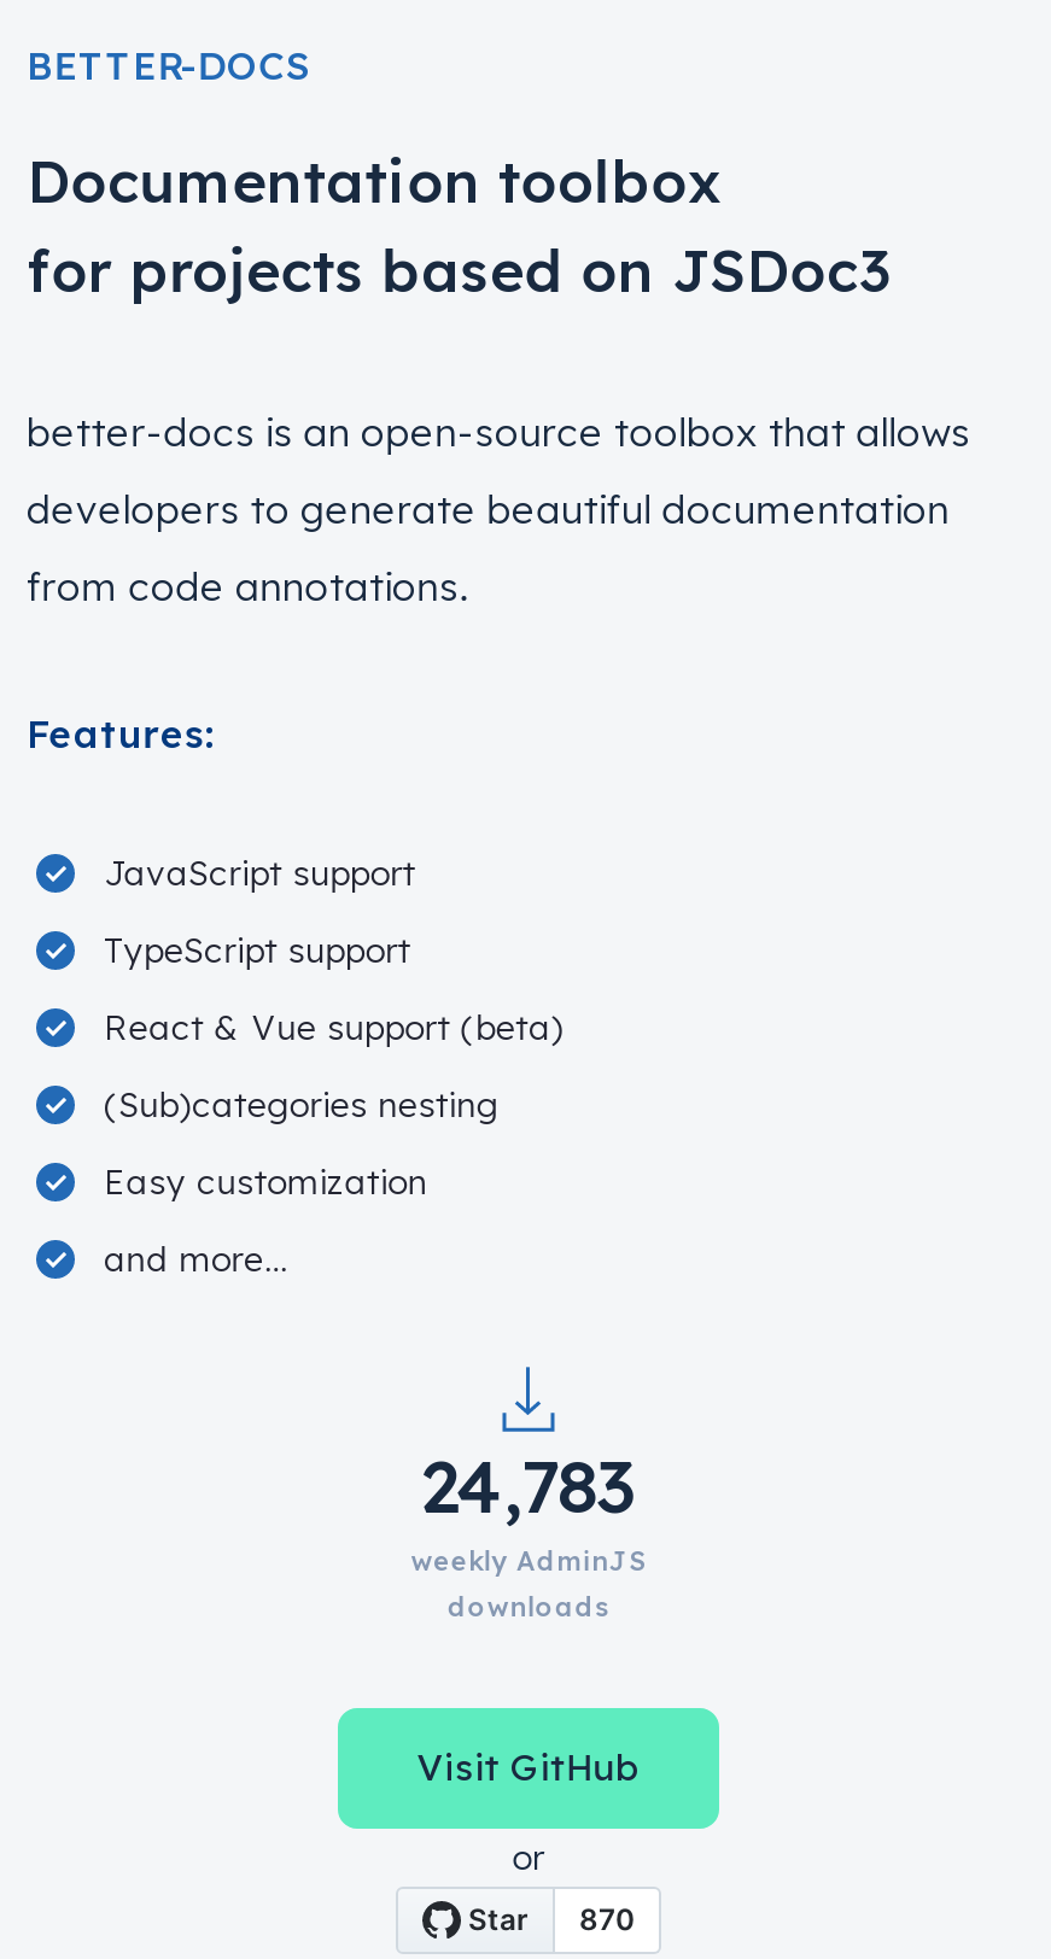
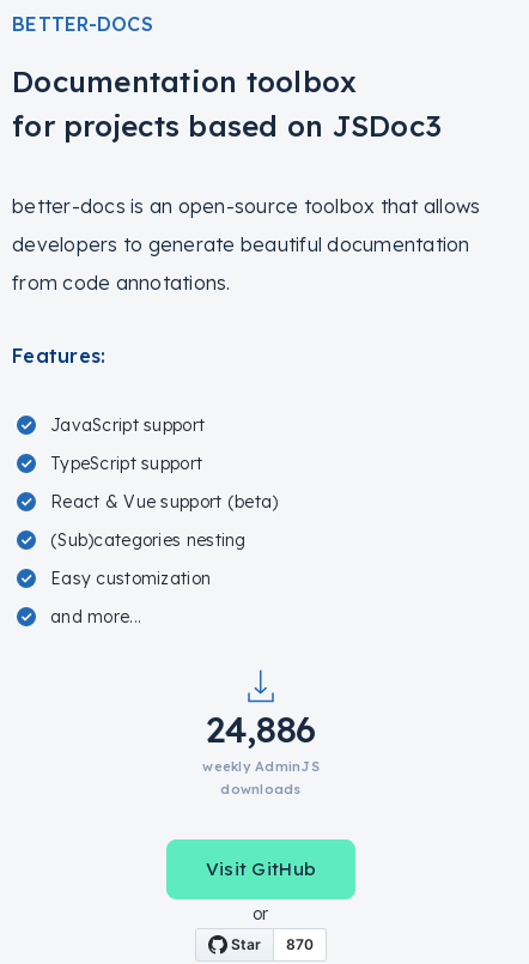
- 24,783
+ 24,886
